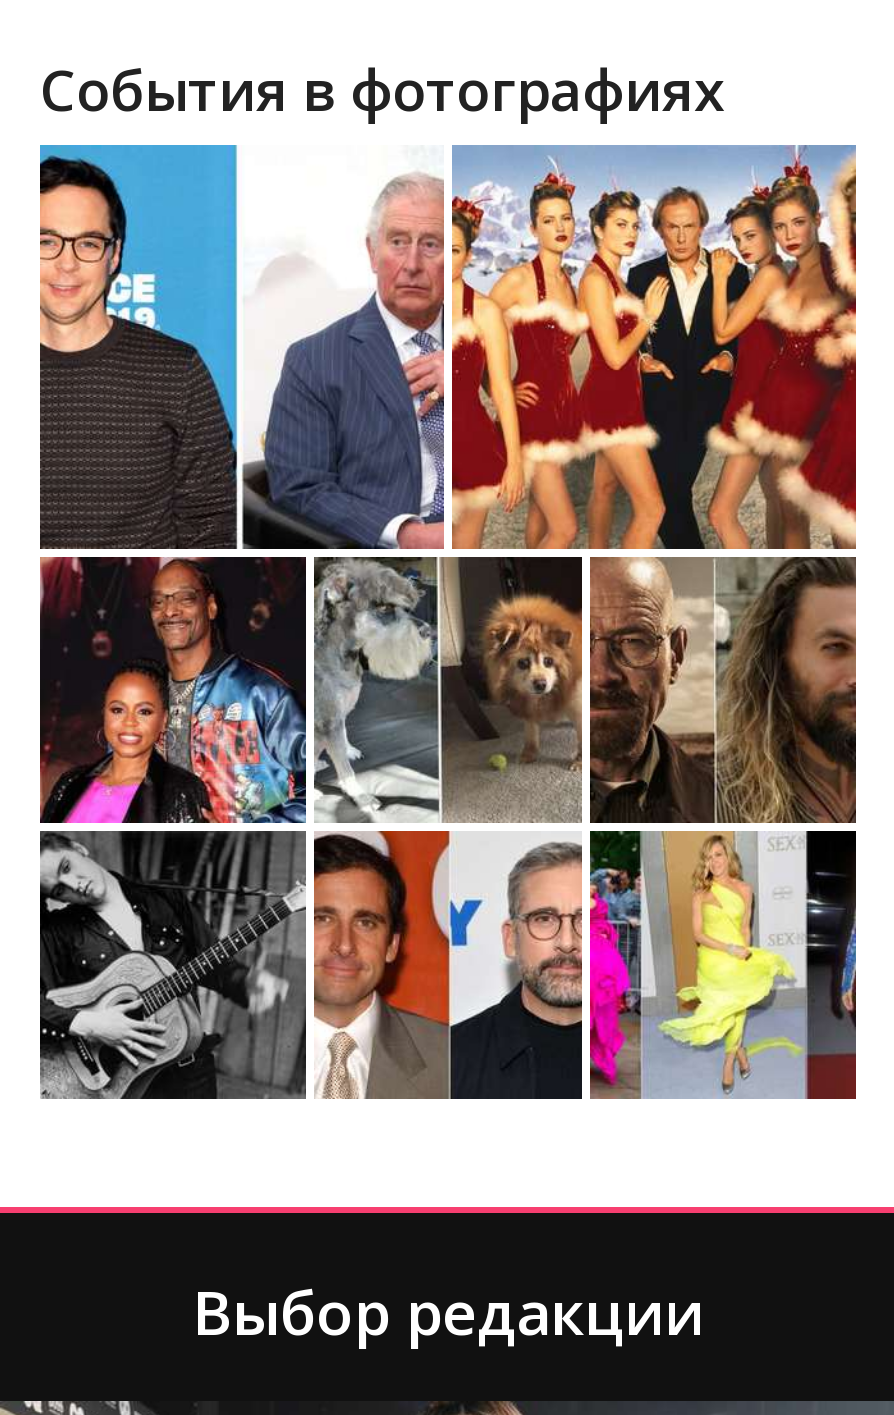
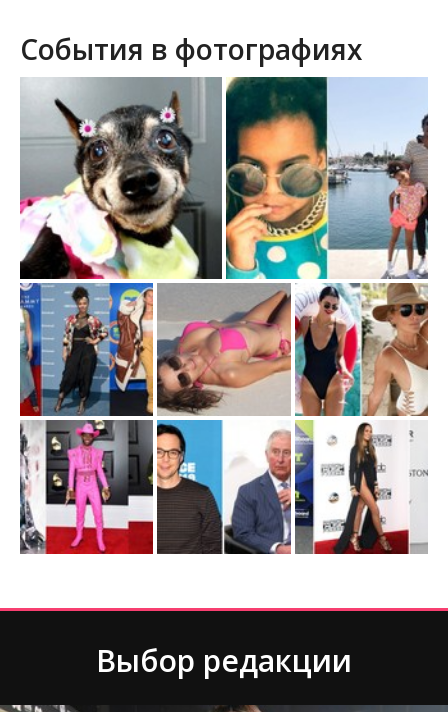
- [image]
+ [image]
